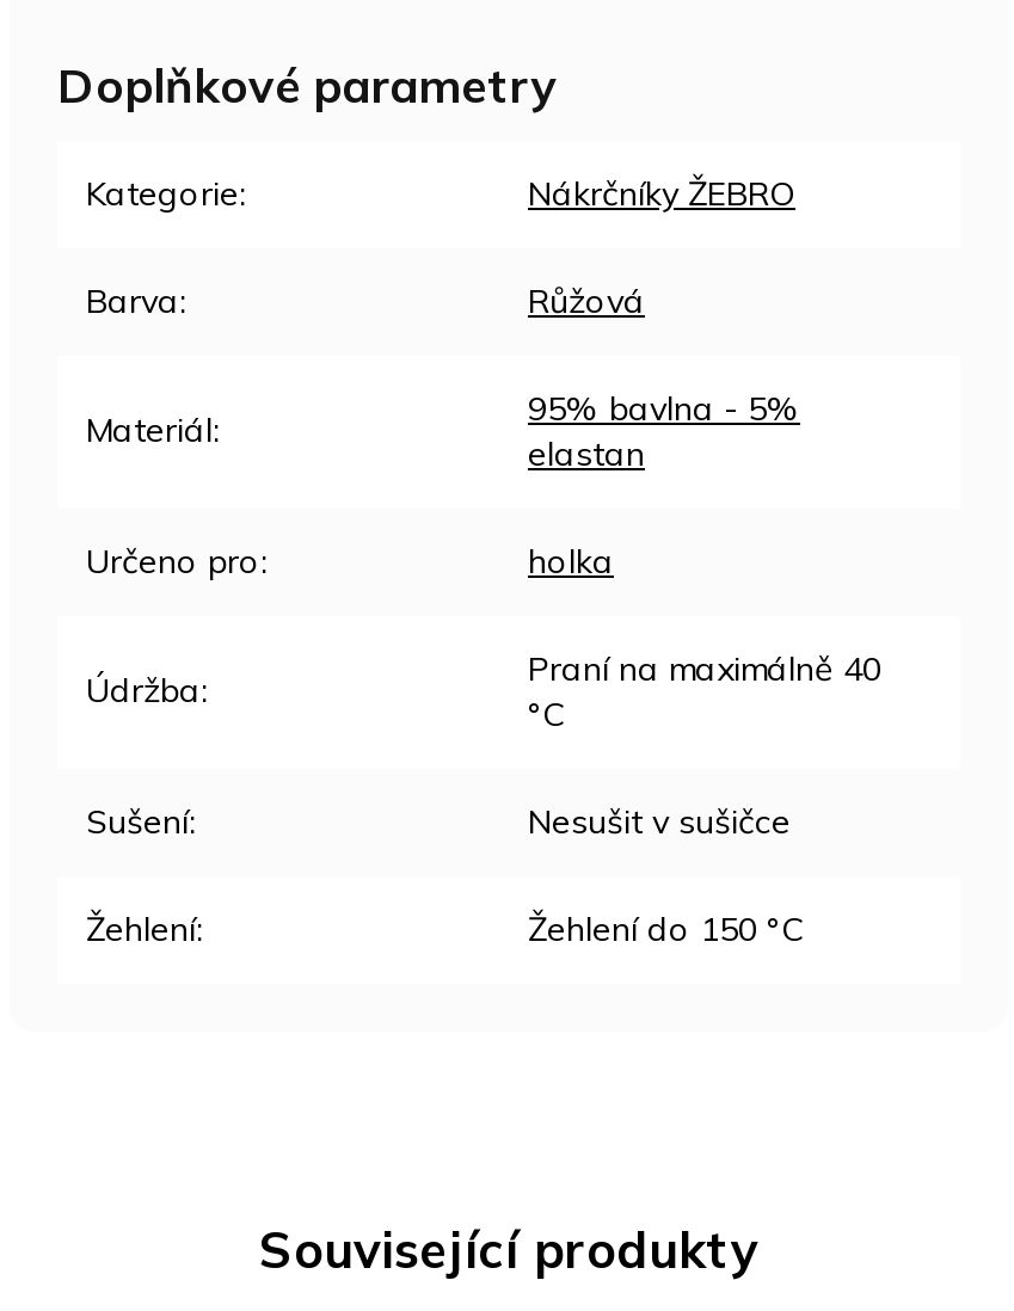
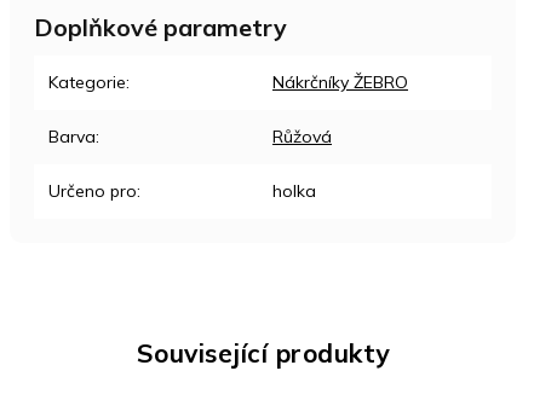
- Materiál:
- 95% bavlna - 5%
- elastan

- Údržba:
- Praní na maximálně 40
- °C
- Sušení:
- Nesušit v sušičce
- Žehlení:
- Žehlení do 150 °C
